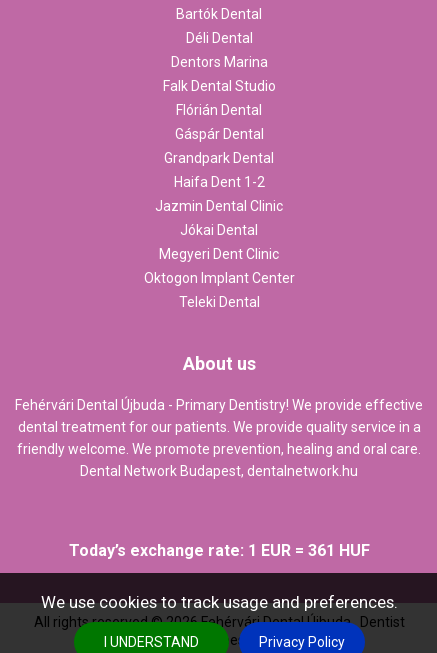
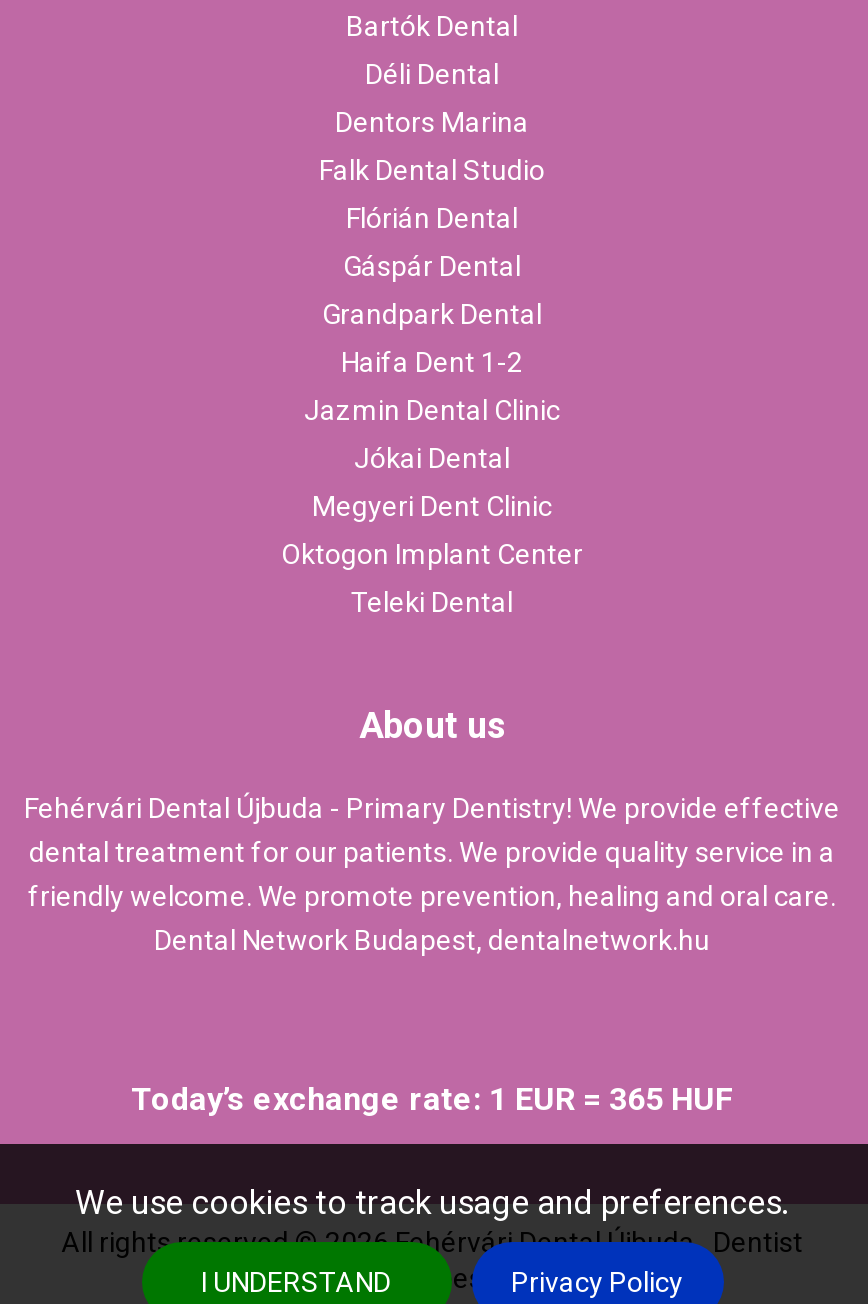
- Today’s exchange rate: 1 EUR = 361 HUF
+ Today’s exchange rate: 1 EUR = 365 HUF
